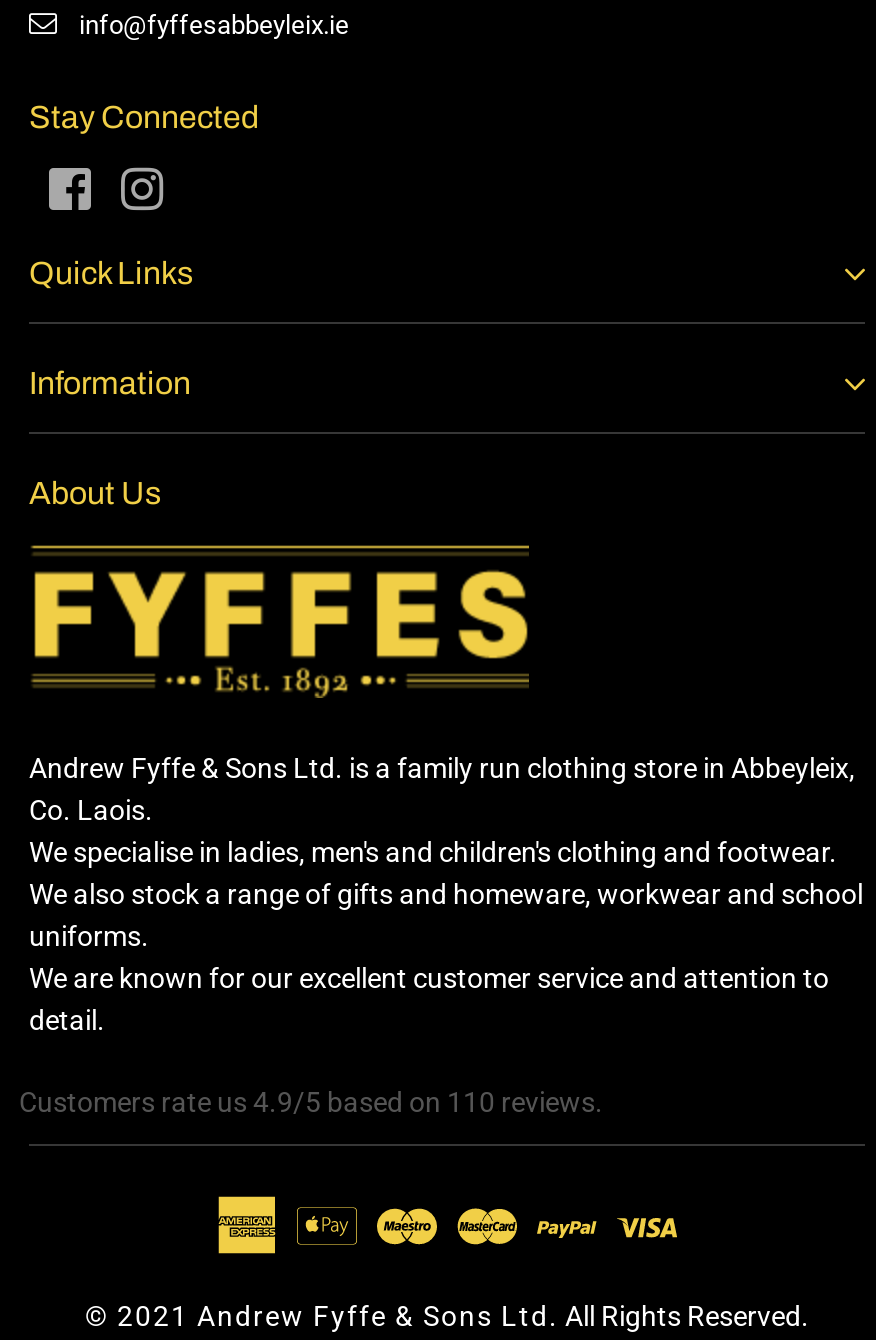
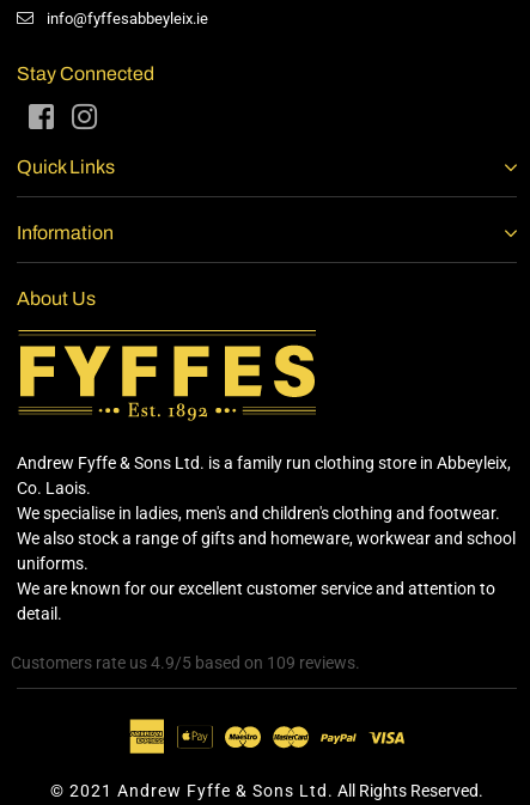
- Customers rate us 4.9/5 based on 110 reviews.
+ Customers rate us 4.9/5 based on 109 reviews.
